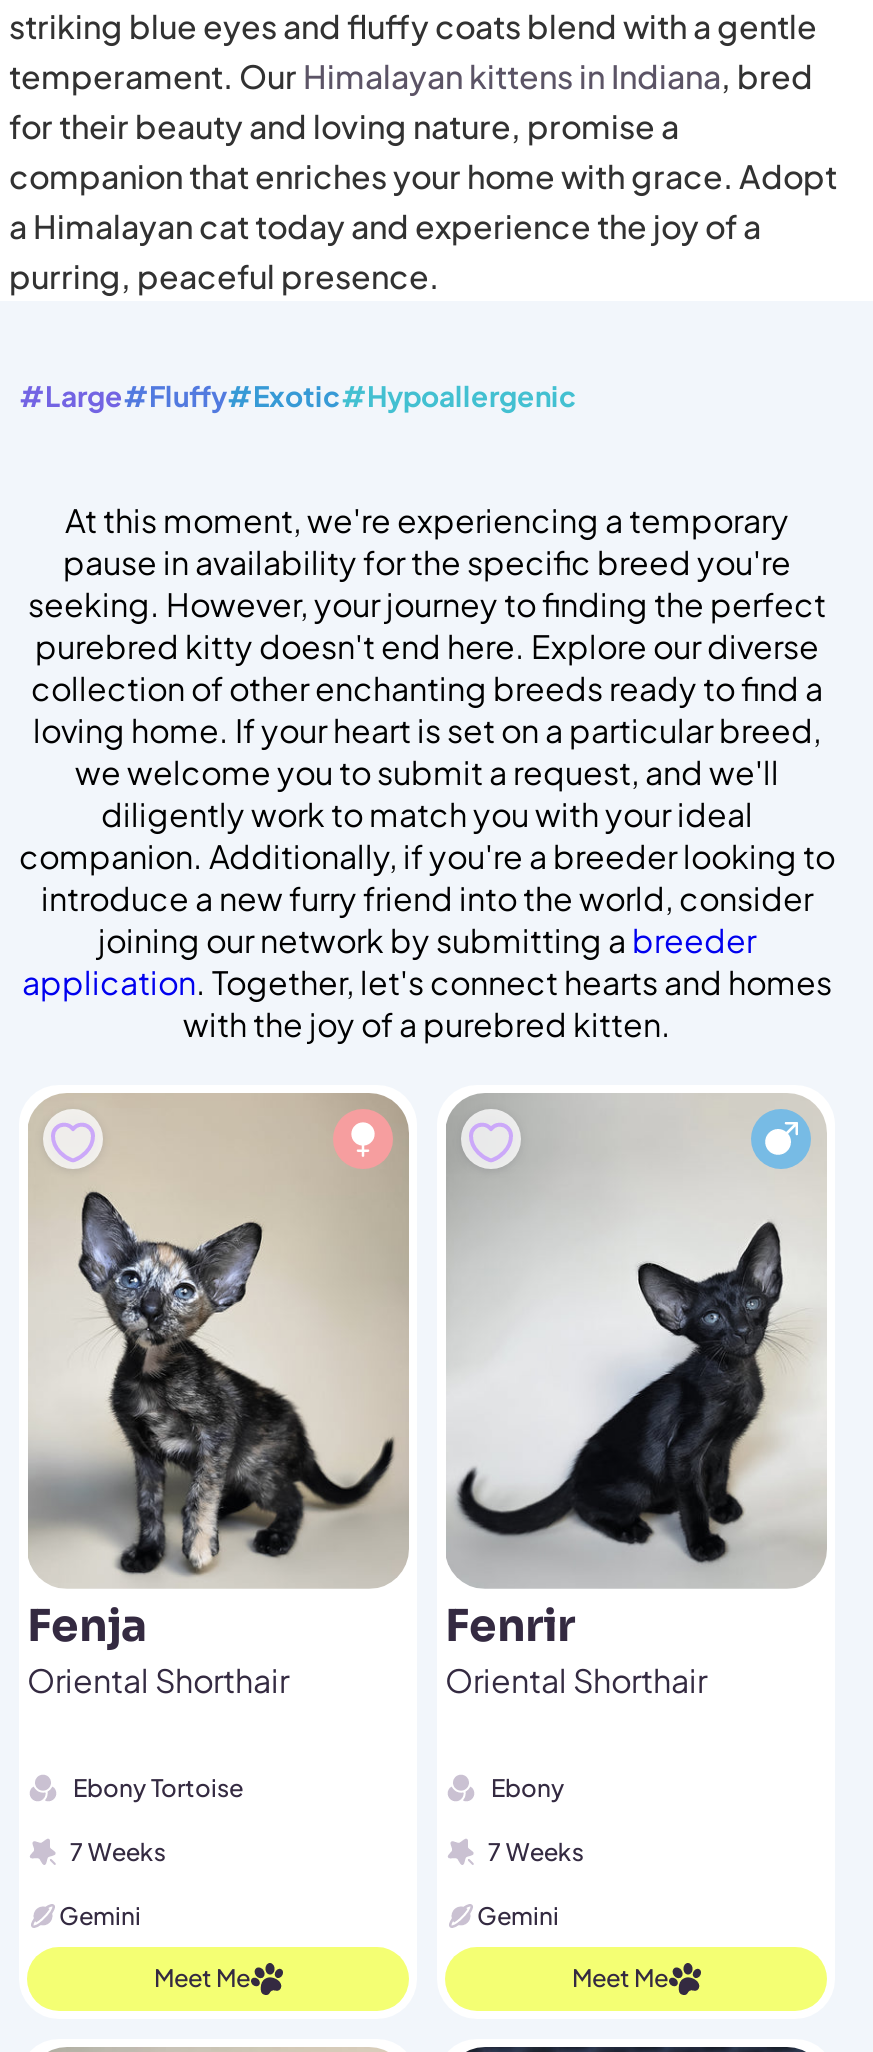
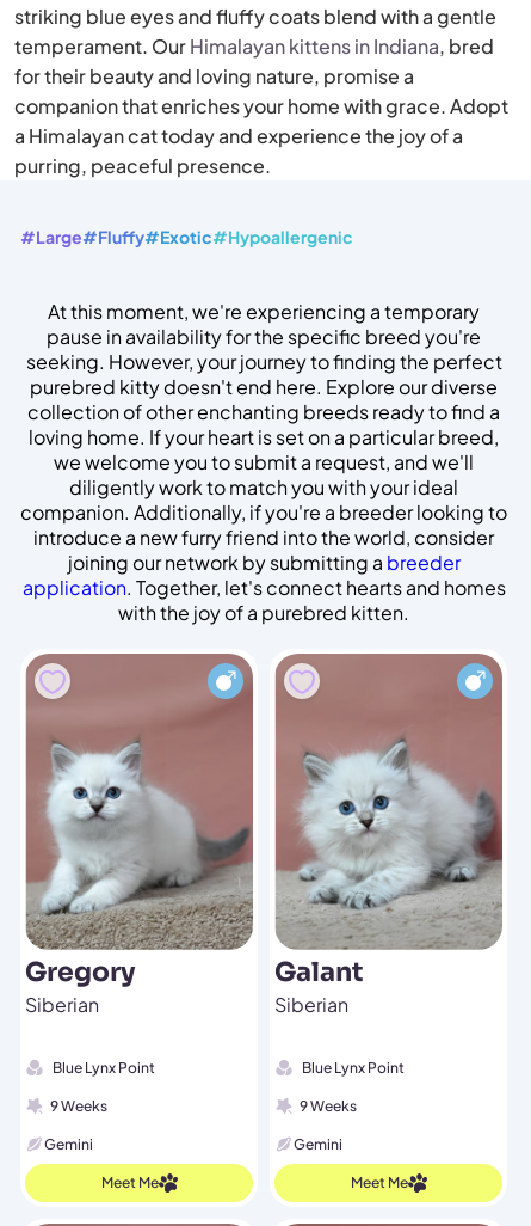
- [image]
- Fenja
- Oriental Shorthair
+ [image]
+ Gregory
+ Siberian

- [image]
- Fenrir
- Oriental Shorthair
+ [image]
+ Galant
+ Siberian

- Ebony Tortoise
+ Blue Lynx Point

- Ebony
+ Blue Lynx Point

- 7 Weeks
+ 9 Weeks

- 7 Weeks
+ 9 Weeks
